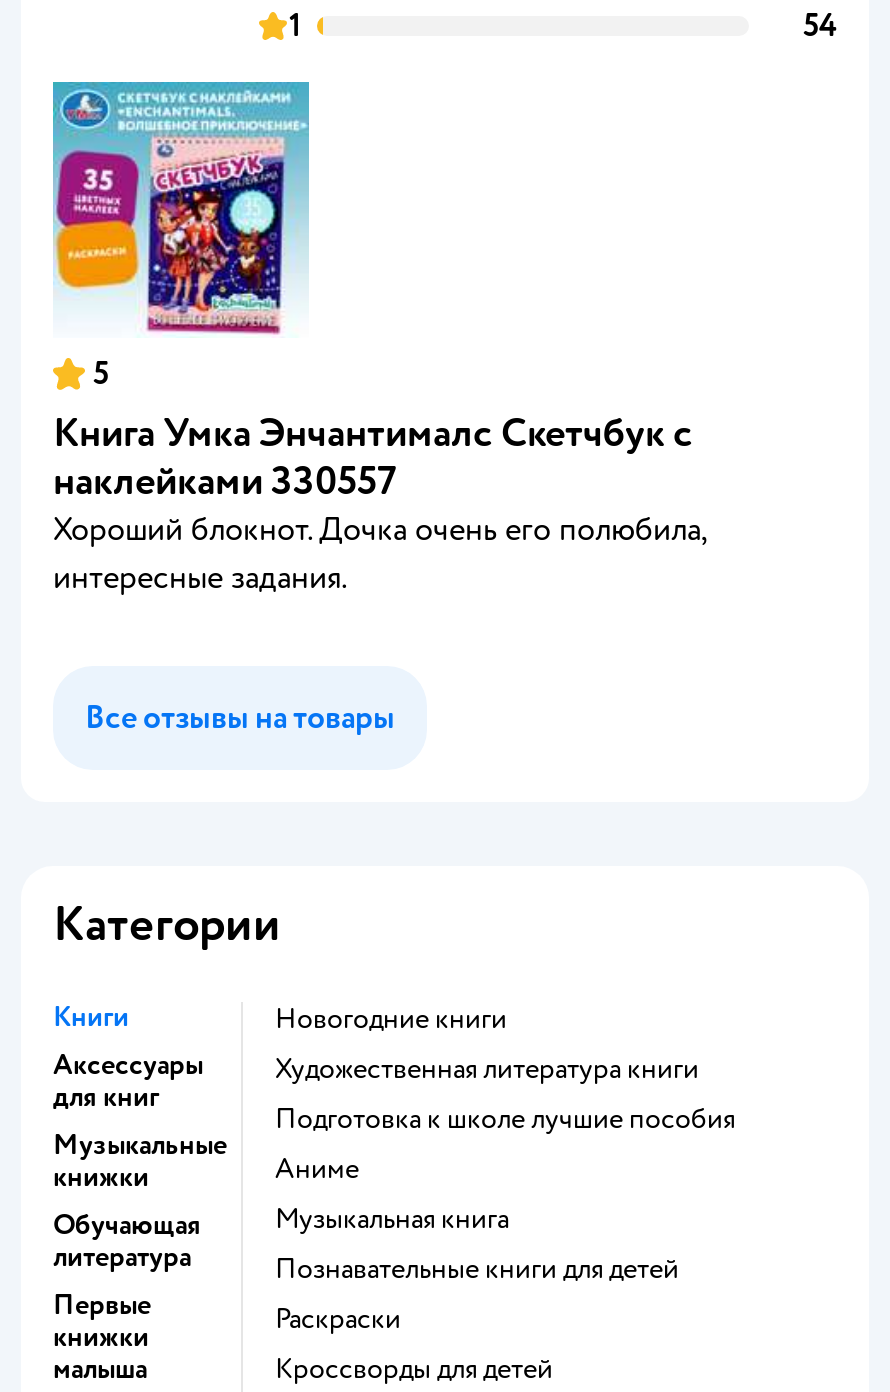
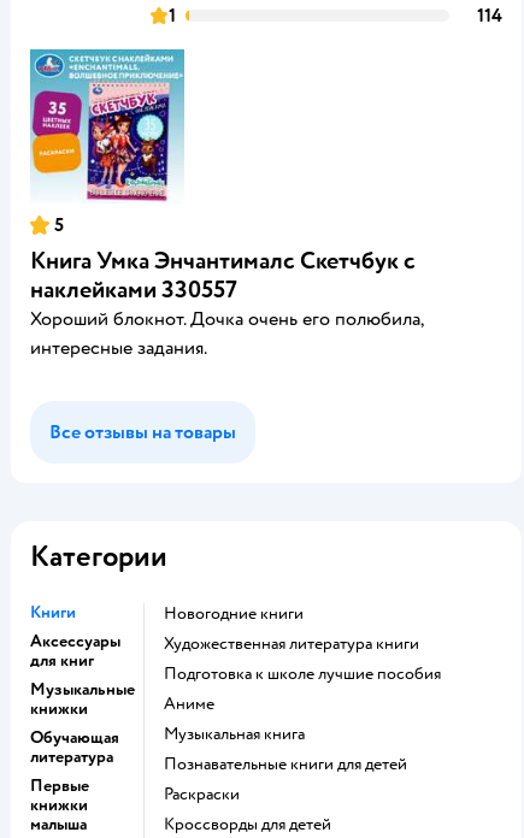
- 54
+ 114
